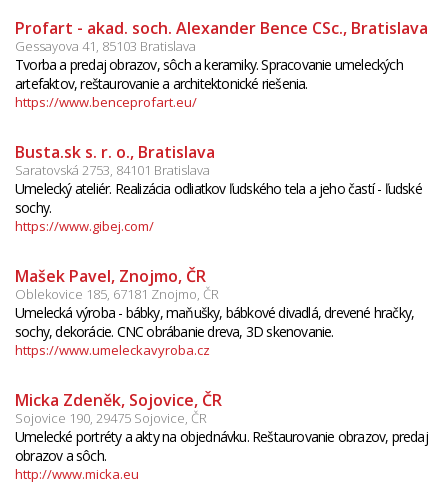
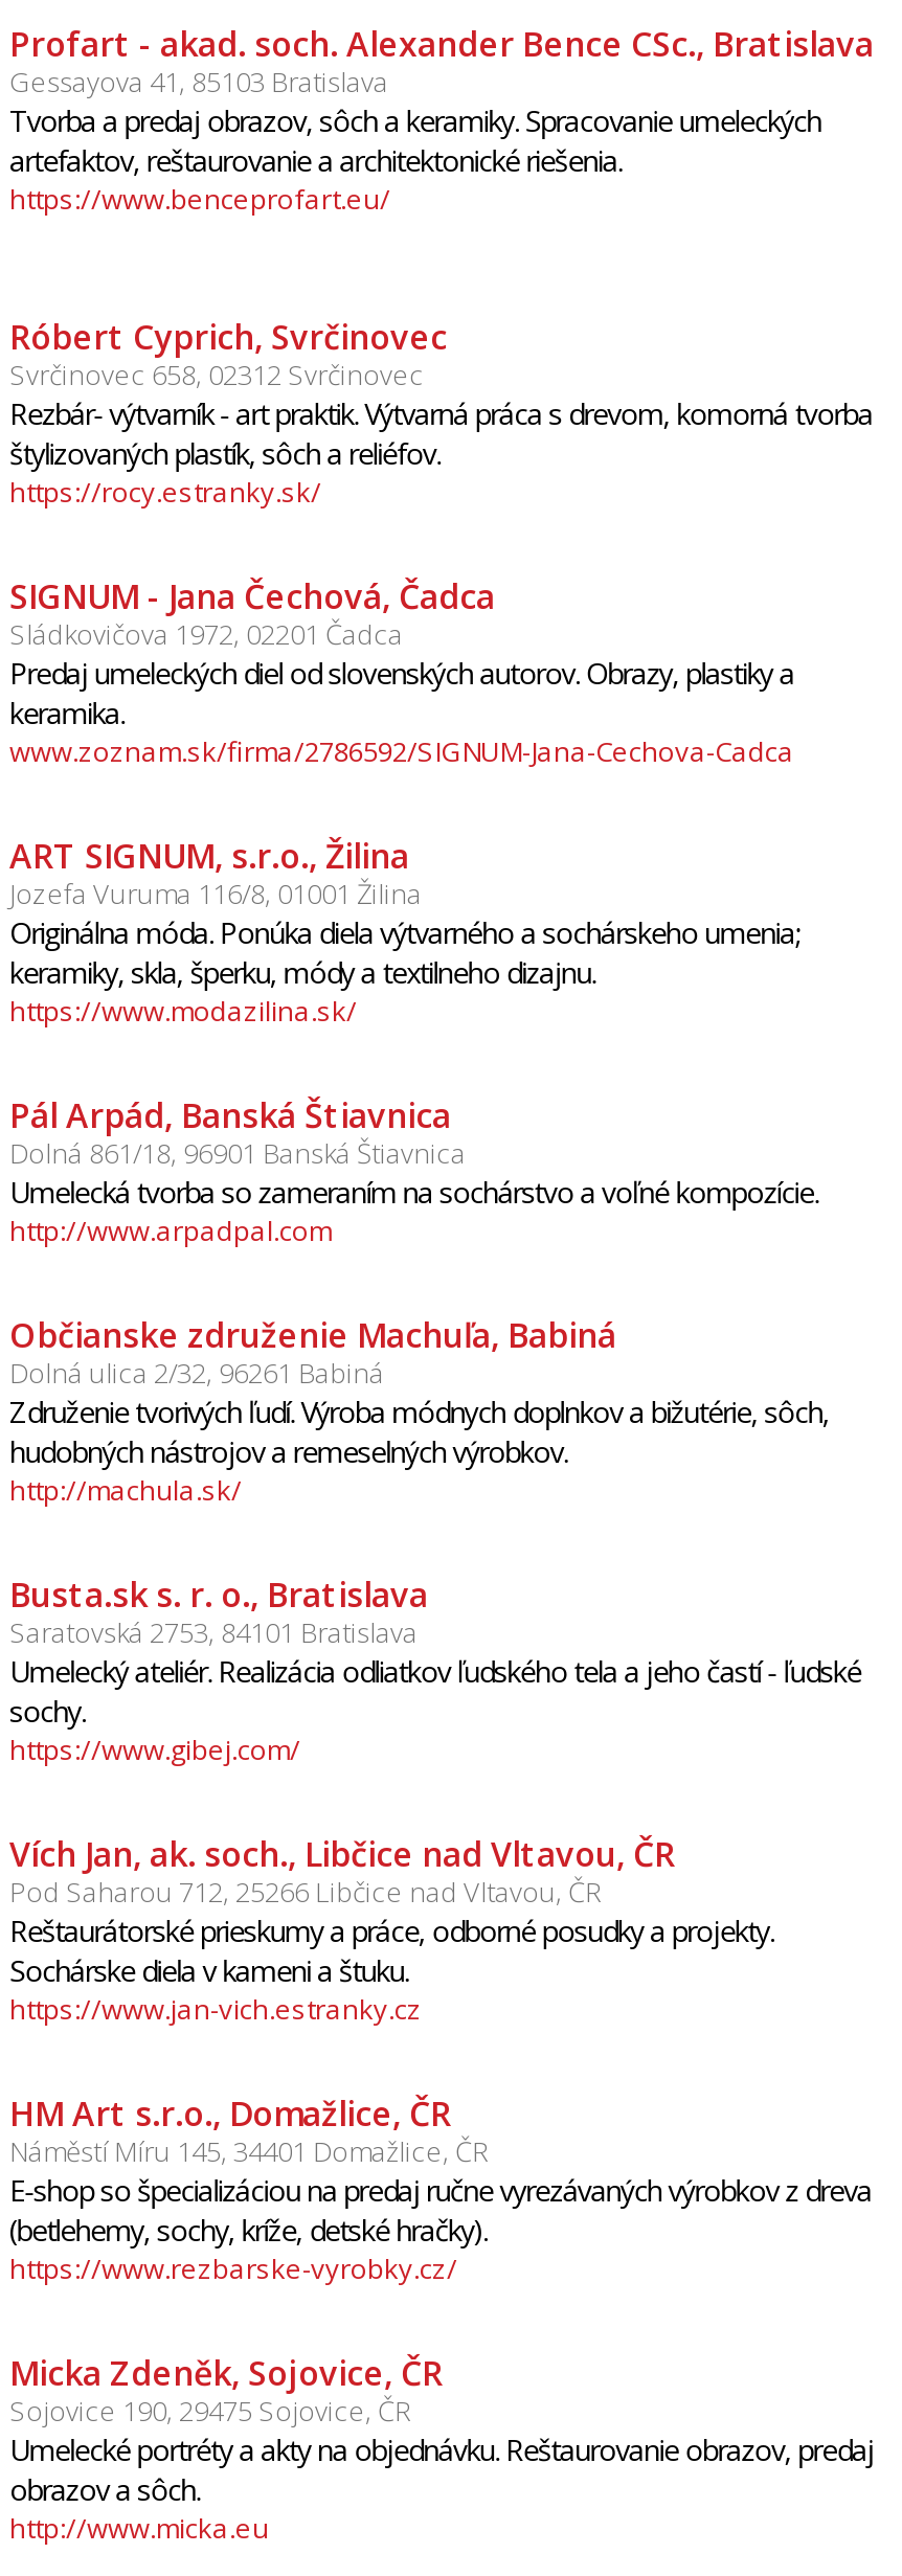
+ Róbert Cyprich, Svrčinovec
+ Svrčinovec 658, 02312 Svrčinovec
+ Rezbár- výtvarník - art praktik. Výtvarná práca s drevom, komorná tvorba
+ štylizovaných plastík, sôch a reliéfov.
+ https://rocy.estranky.sk/
+ SIGNUM - Jana Čechová, Čadca
+ Sládkovičova 1972, 02201 Čadca
+ Predaj umeleckých diel od slovenských autorov. Obrazy, plastiky a
+ keramika.
+ www.zoznam.sk/firma/2786592/SIGNUM-Jana-Cechova-Cadca
+ ART SIGNUM, s.r.o., Žilina
+ Jozefa Vuruma 116/8, 01001 Žilina
+ Originálna móda. Ponúka diela výtvarného a sochárskeho umenia;
+ keramiky, skla, šperku, módy a textilneho dizajnu.
+ https://www.modazilina.sk/
+ Pál Arpád, Banská Štiavnica
+ Dolná 861/18, 96901 Banská Štiavnica
+ Umelecká tvorba so zameraním na sochárstvo a voľné kompozície.
+ http://www.arpadpal.com
+ Občianske združenie Machuľa, Babiná
+ Dolná ulica 2/32, 96261 Babiná
+ Združenie tvorivých ľudí. Výroba módnych doplnkov a bižutérie, sôch,
+ hudobných nástrojov a remeselných výrobkov.
+ http://machula.sk/

- Mašek Pavel, Znojmo, ČR
- Oblekovice 185, 67181 Znojmo, ČR
- Umelecká výroba - bábky, maňušky, bábkové divadlá, drevené hračky,
- sochy, dekorácie. CNC obrábanie dreva, 3D skenovanie.
- https://www.umeleckavyroba.cz
+ Vích Jan, ak. soch., Libčice nad Vltavou, ČR
+ Pod Saharou 712, 25266 Libčice nad Vltavou, ČR
+ Reštaurátorské prieskumy a práce, odborné posudky a projekty.
+ Sochárske diela v kameni a štuku.
+ https://www.jan-vich.estranky.cz
+ HM Art s.r.o., Domažlice, ČR
+ Náměstí Míru 145, 34401 Domažlice, ČR
+ E-shop so špecializáciou na predaj ručne vyrezávaných výrobkov z dreva
+ (betlehemy, sochy, kríže, detské hračky).
+ https://www.rezbarske-vyrobky.cz/
